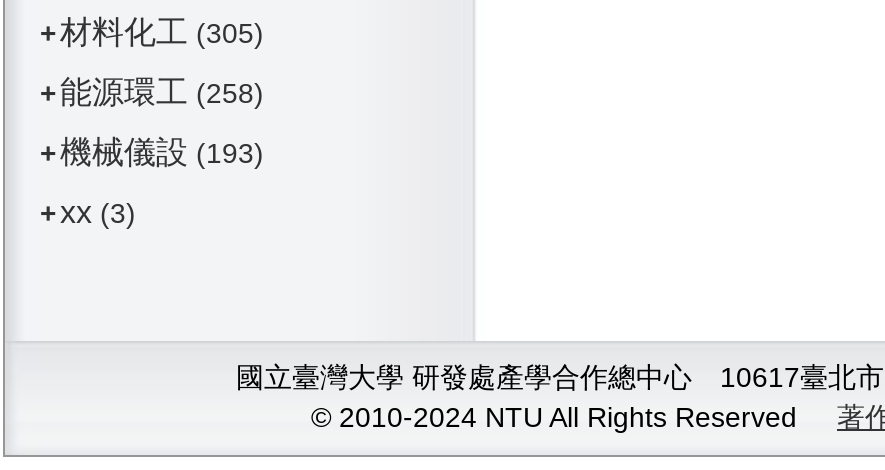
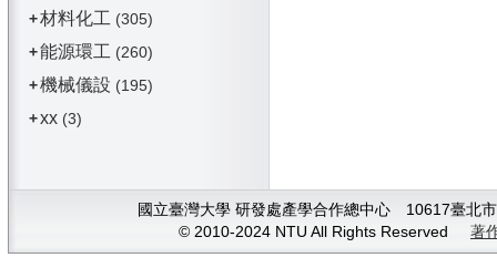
- + 能源環工(258)
+ + 能源環工(260)

- + 機械儀設(193)
+ + 機械儀設(195)
